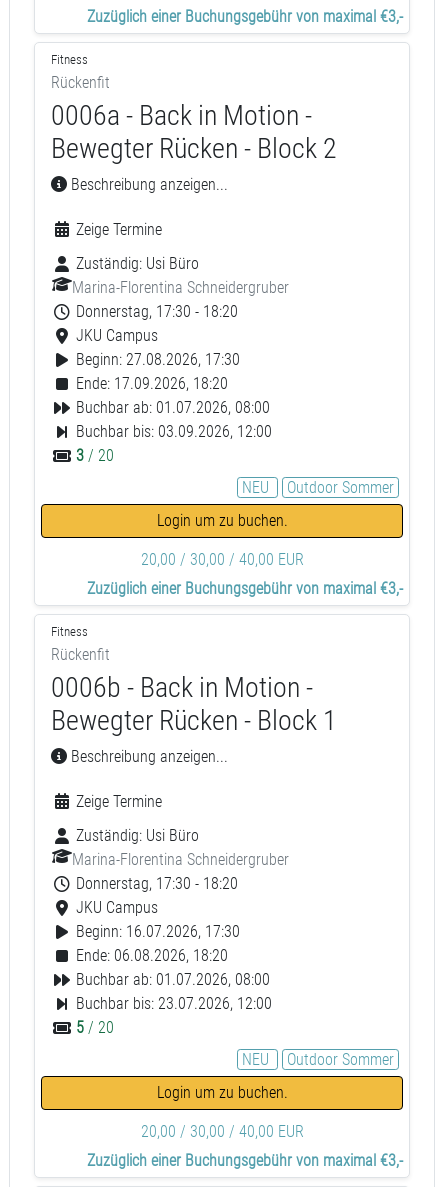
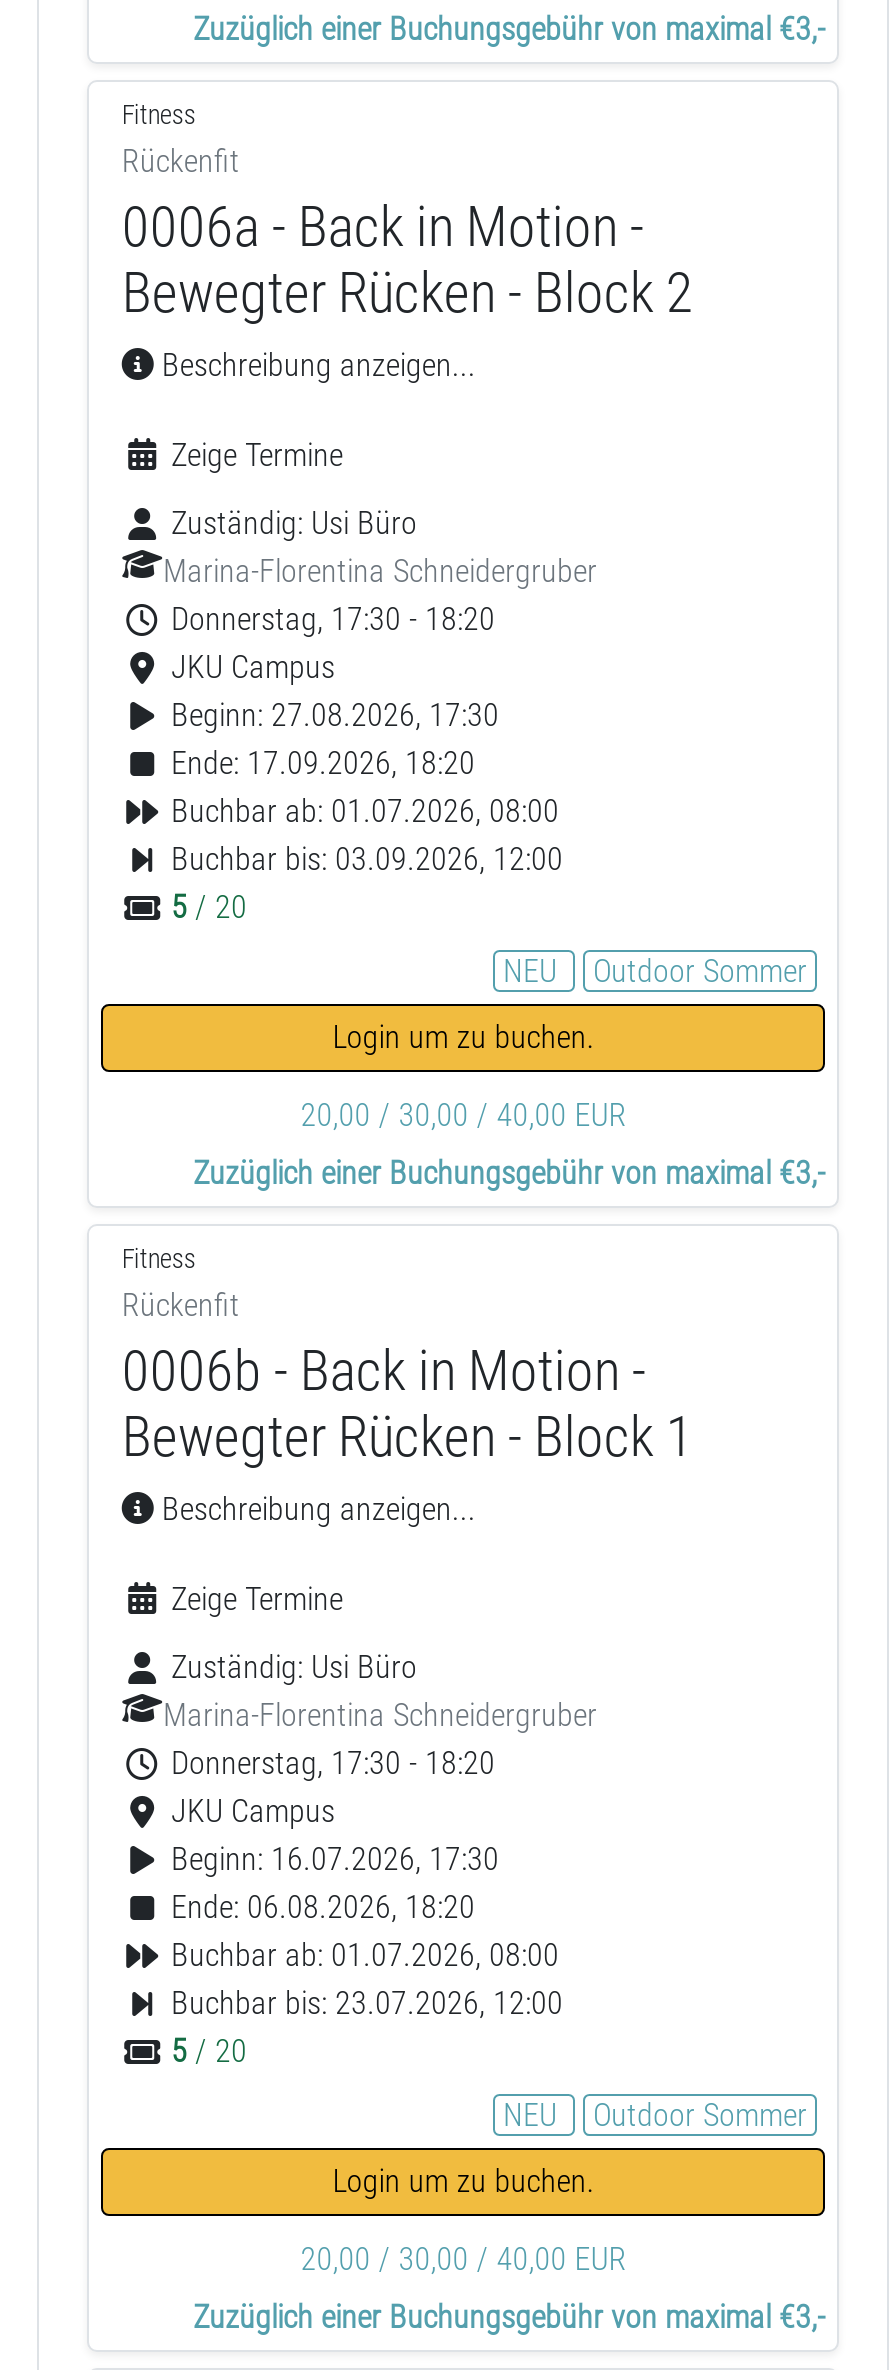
- 3 / 20
+ 5 / 20
